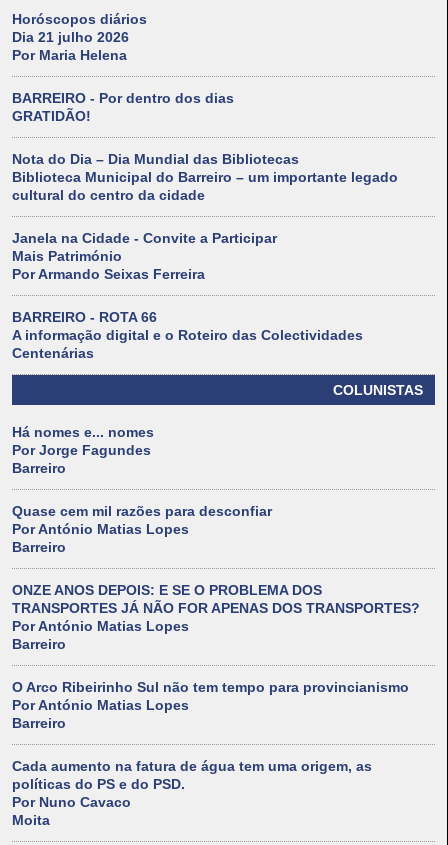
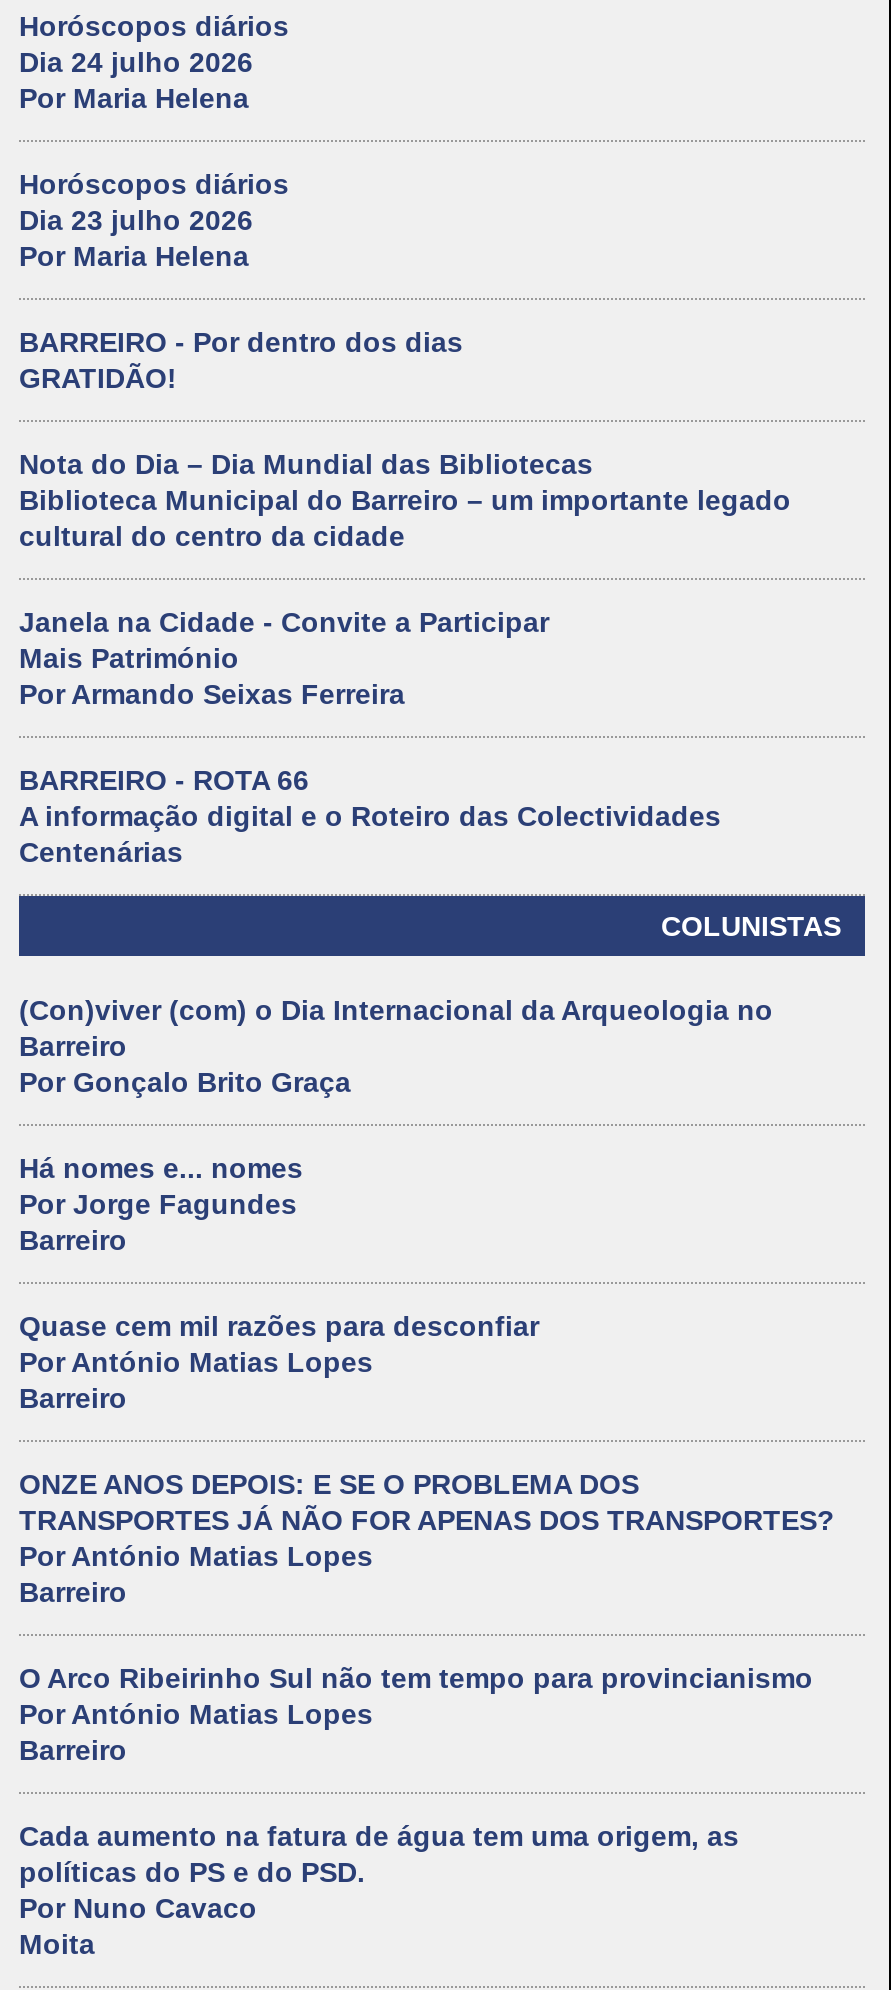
- Dia 21 julho 2026
+ Dia 24 julho 2026
+ Por Maria Helena
+ Horóscopos diários
+ Dia 23 julho 2026

+ (Con)viver (com) o Dia Internacional da Arqueologia no
+ Barreiro
+ Por Gonçalo Brito Graça
